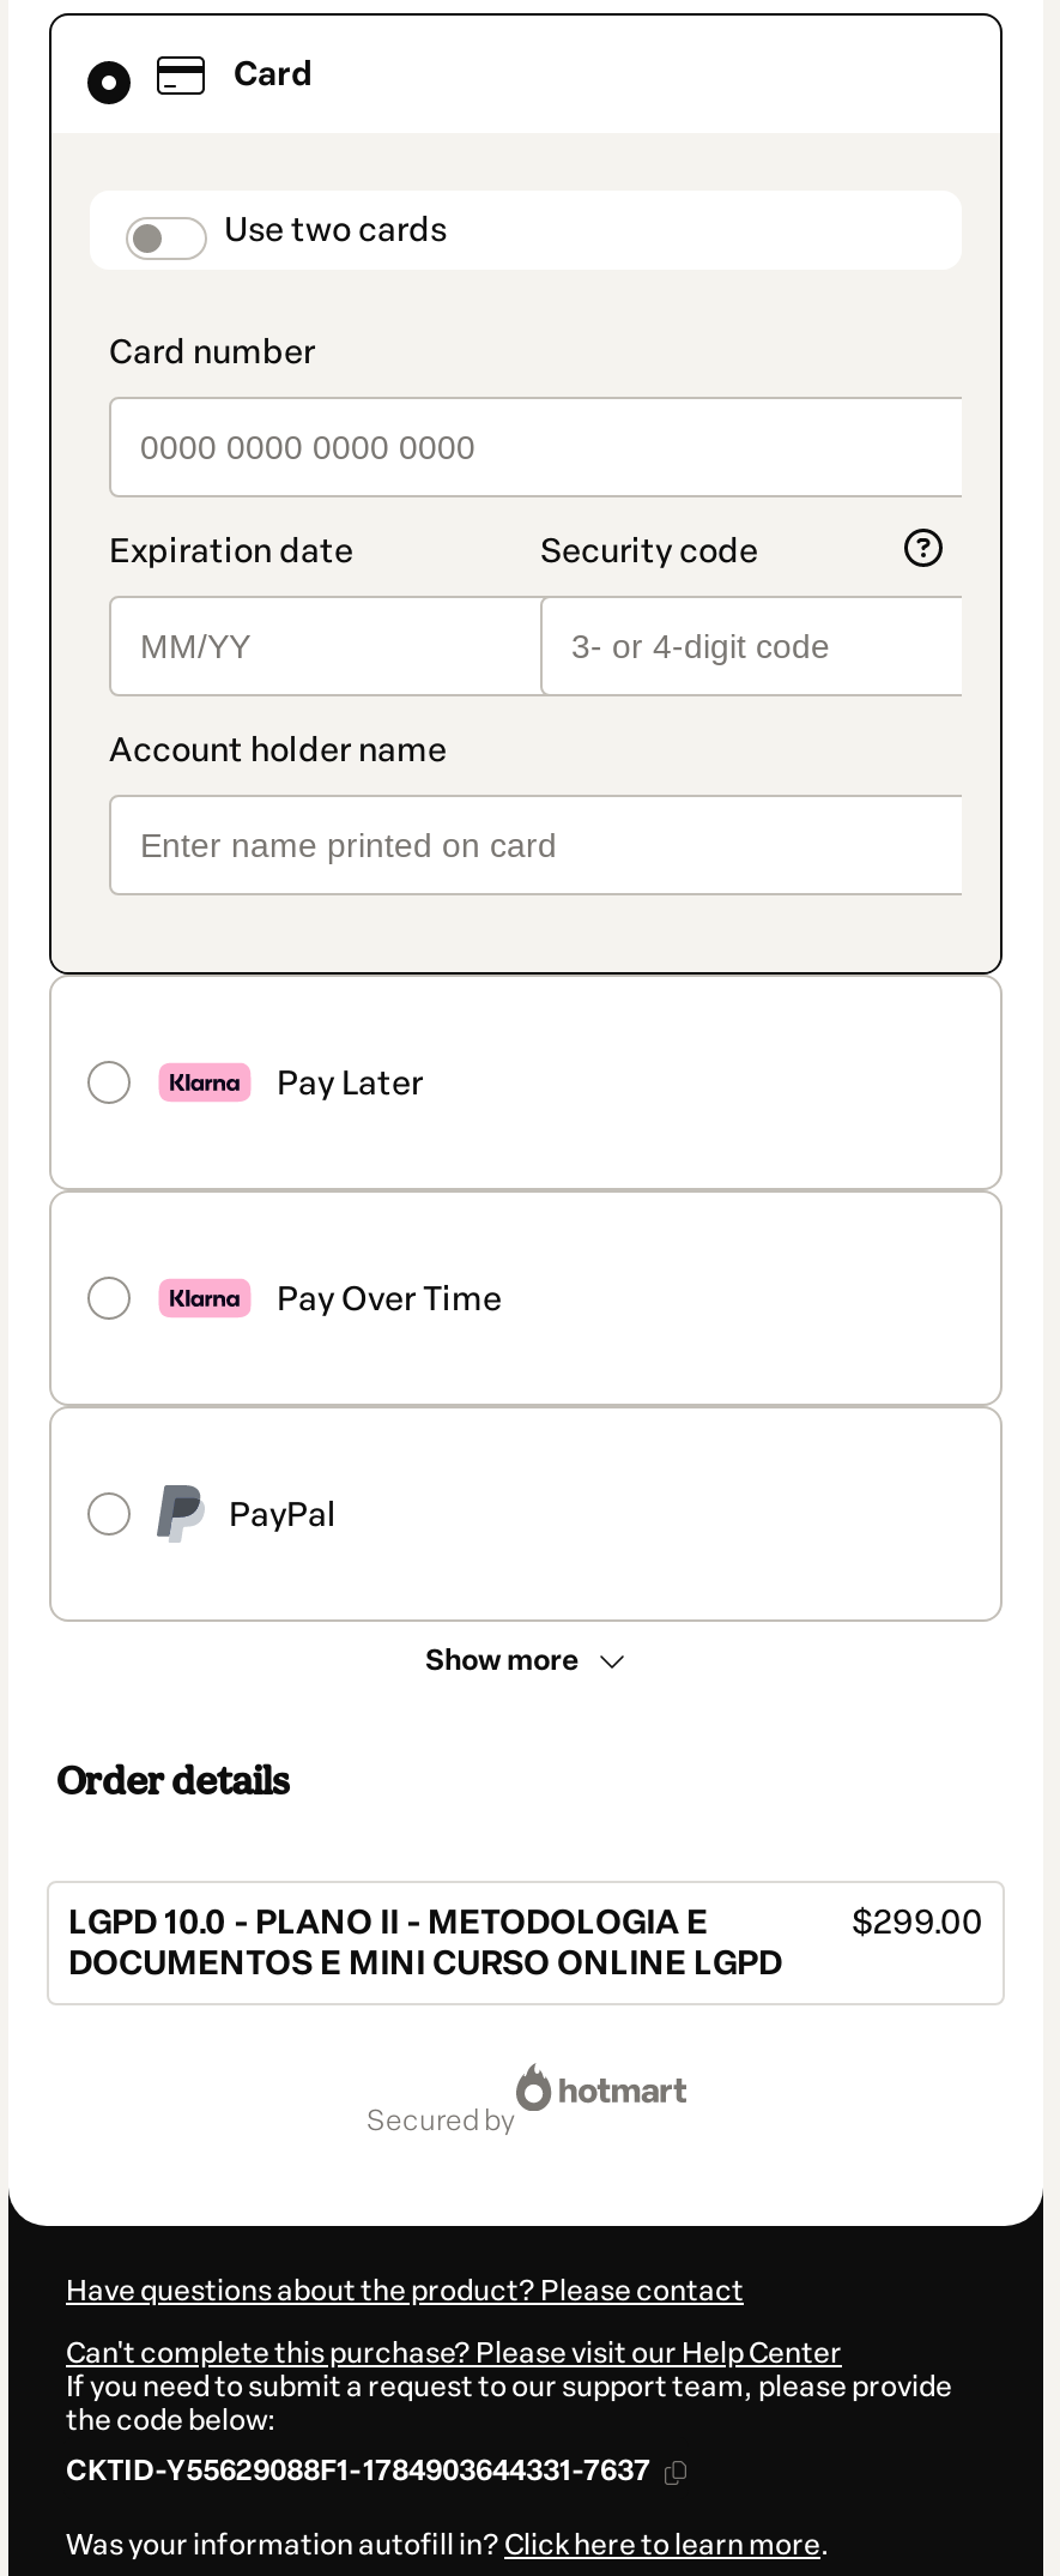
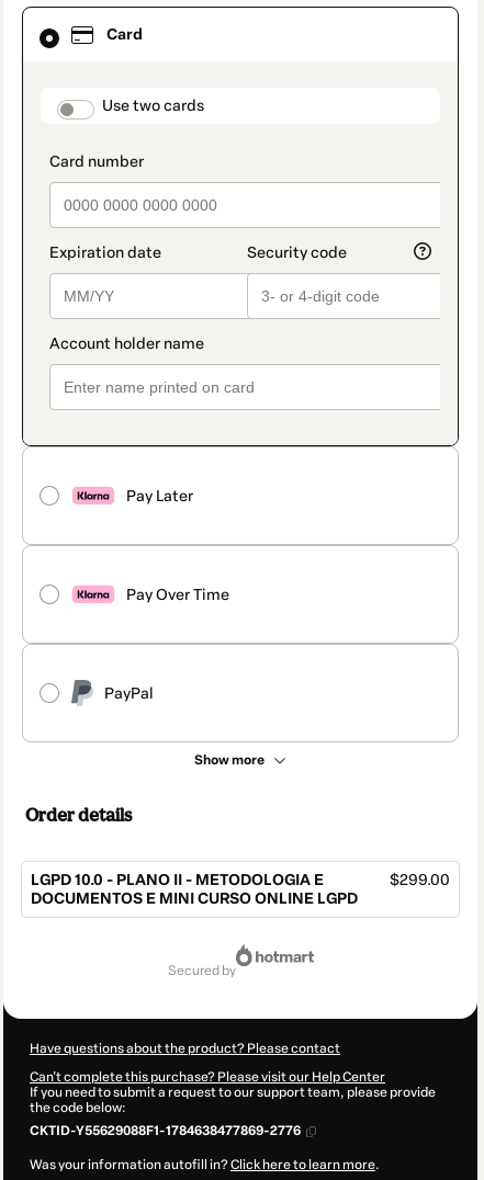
- CKTID-Y55629088F1-1784903644331-7637
+ CKTID-Y55629088F1-1784638477869-2776
